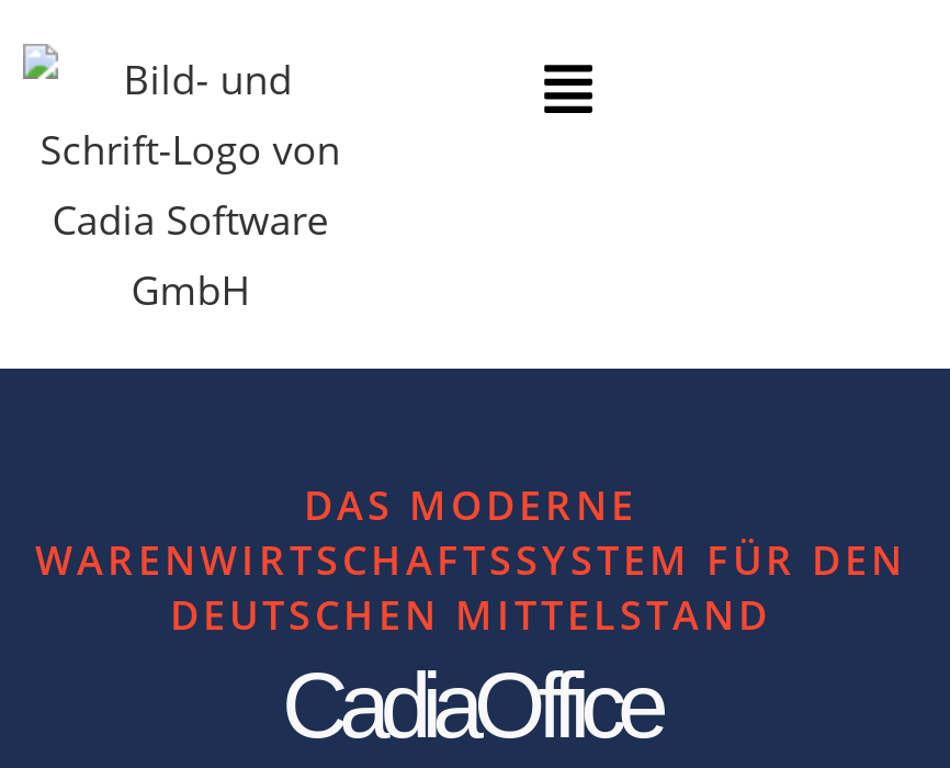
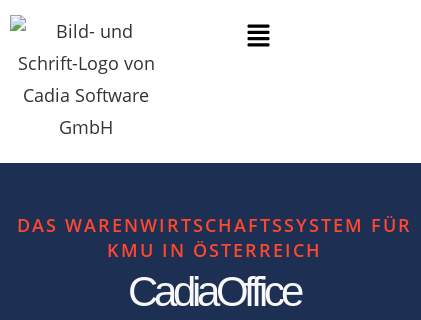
- DAS MODERNE
- WARENWIRTSCHAFTSSYSTEM FÜR DEN
- DEUTSCHEN MITTELSTAND
+ DAS WARENWIRTSCHAFTSSYSTEM FÜR
+ KMU IN ÖSTERREICH
